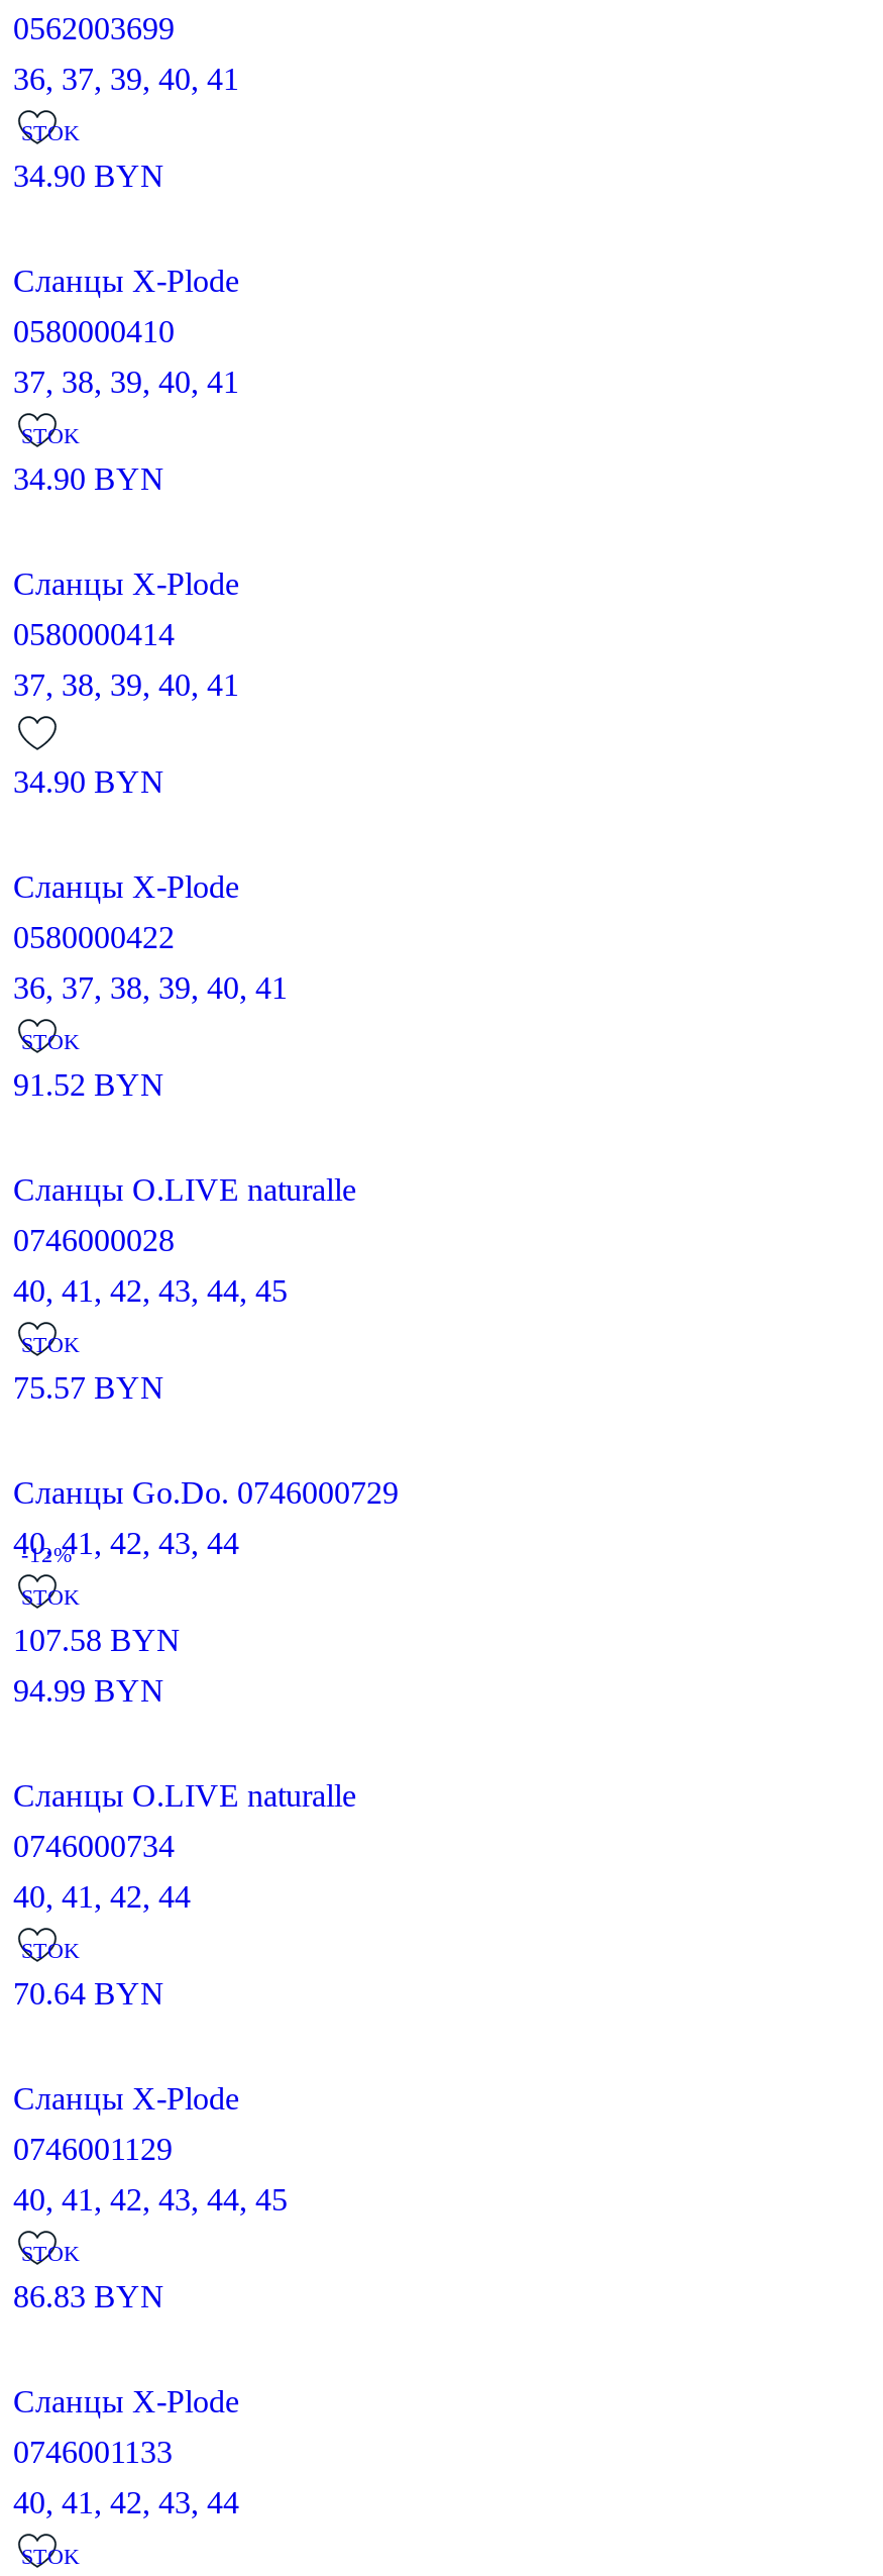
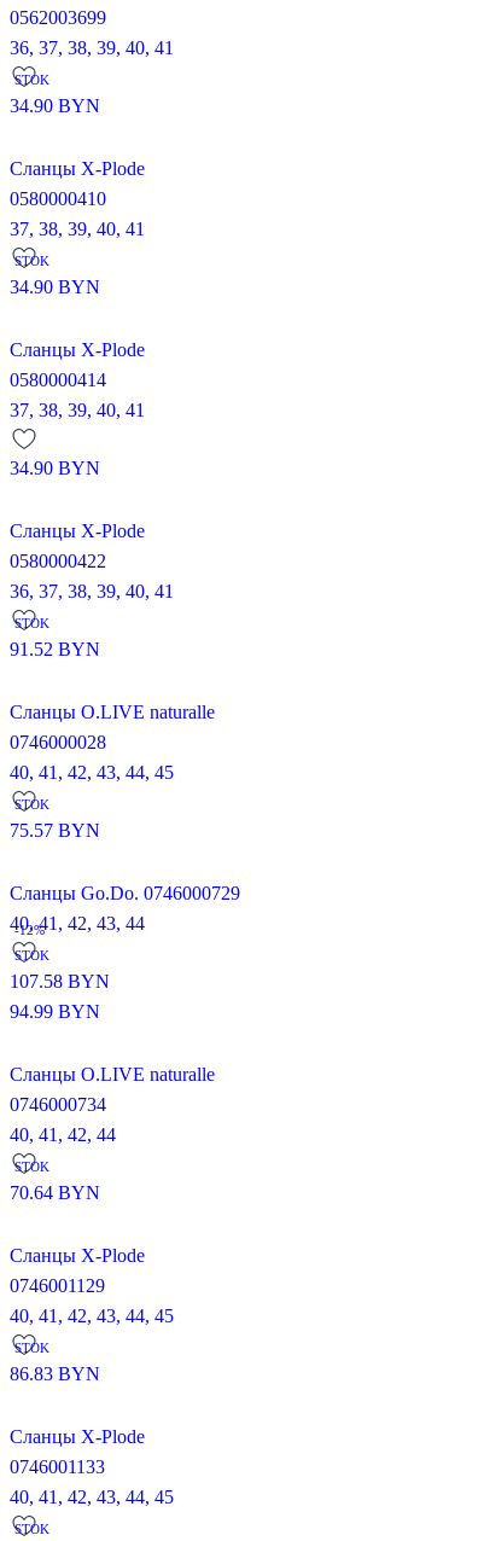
- 36, 37, 39, 40, 41
+ 36, 37, 38, 39, 40, 41

- 40, 41, 42, 43, 44
+ 40, 41, 42, 43, 44, 45
